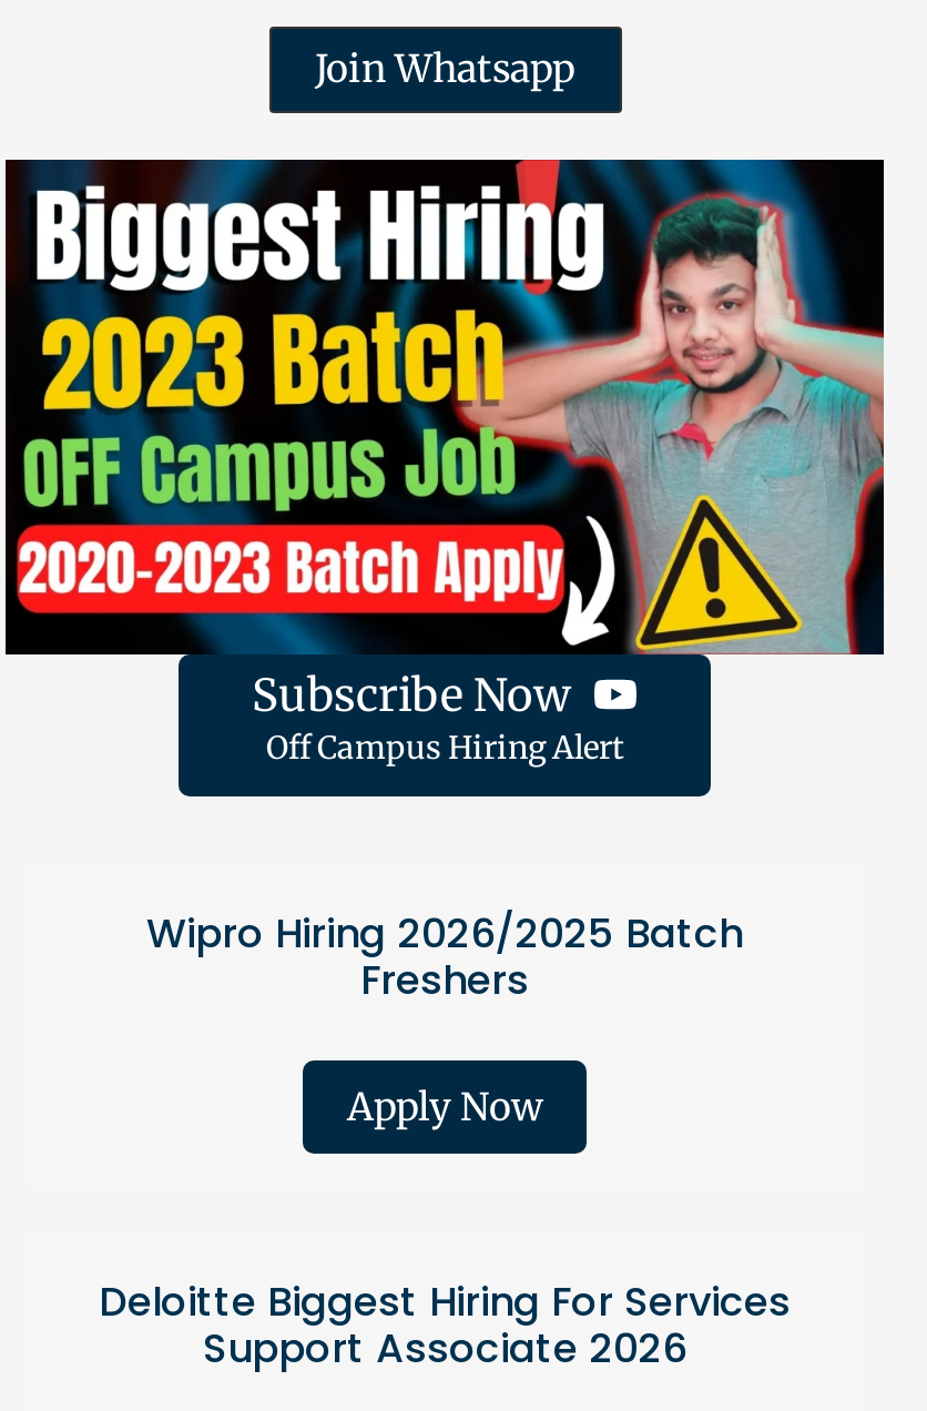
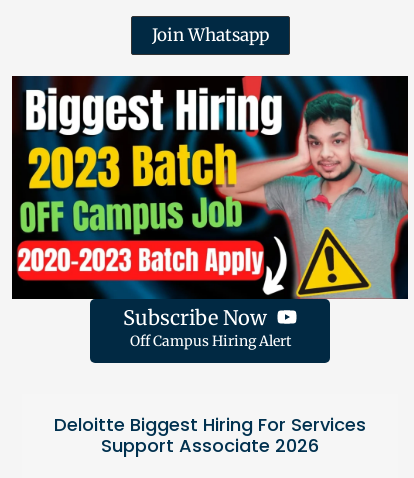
- Wipro Hiring 2026/2025 Batch
- Freshers
- Apply Now
